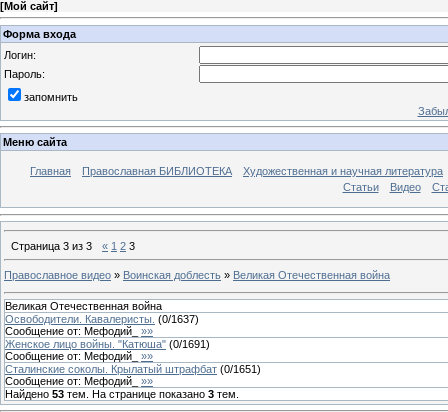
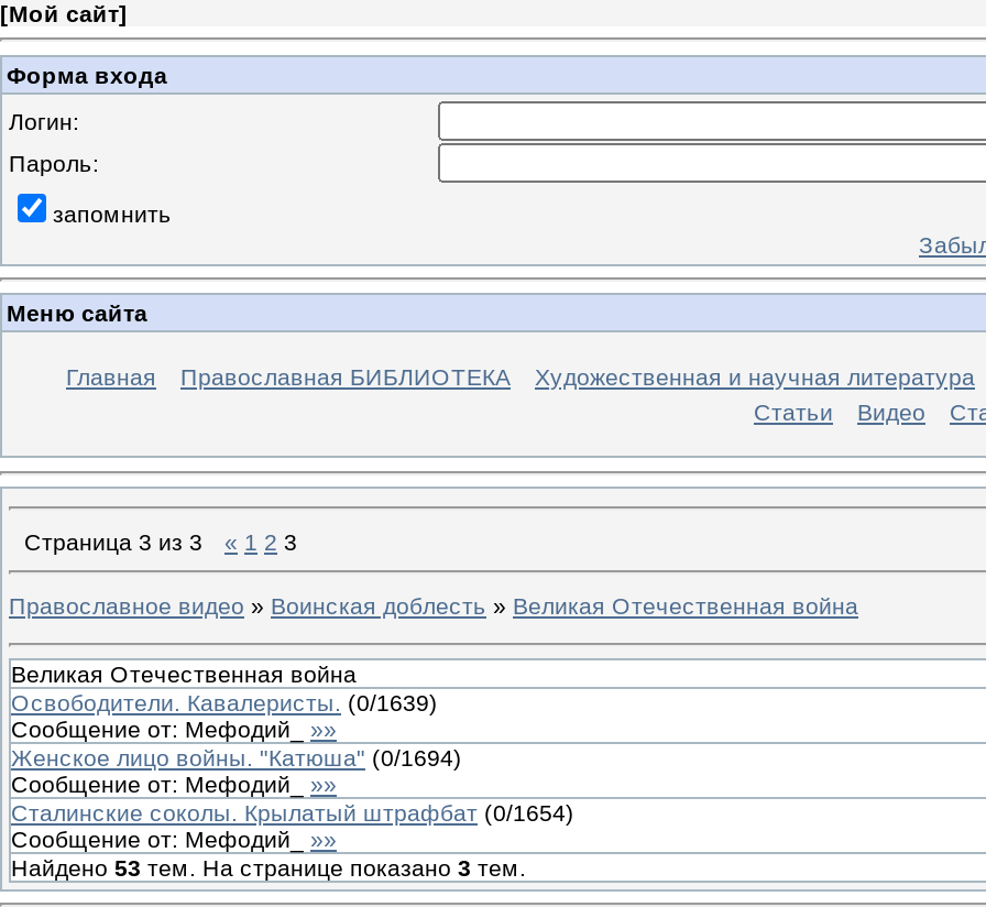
- Освободители. Кавалеристы. (0/1637)
+ Освободители. Кавалеристы. (0/1639)

- Женское лицо войны. "Катюша" (0/1691)
+ Женское лицо войны. "Катюша" (0/1694)

- Сталинские соколы. Крылатый штрафбат (0/1651)
+ Сталинские соколы. Крылатый штрафбат (0/1654)
